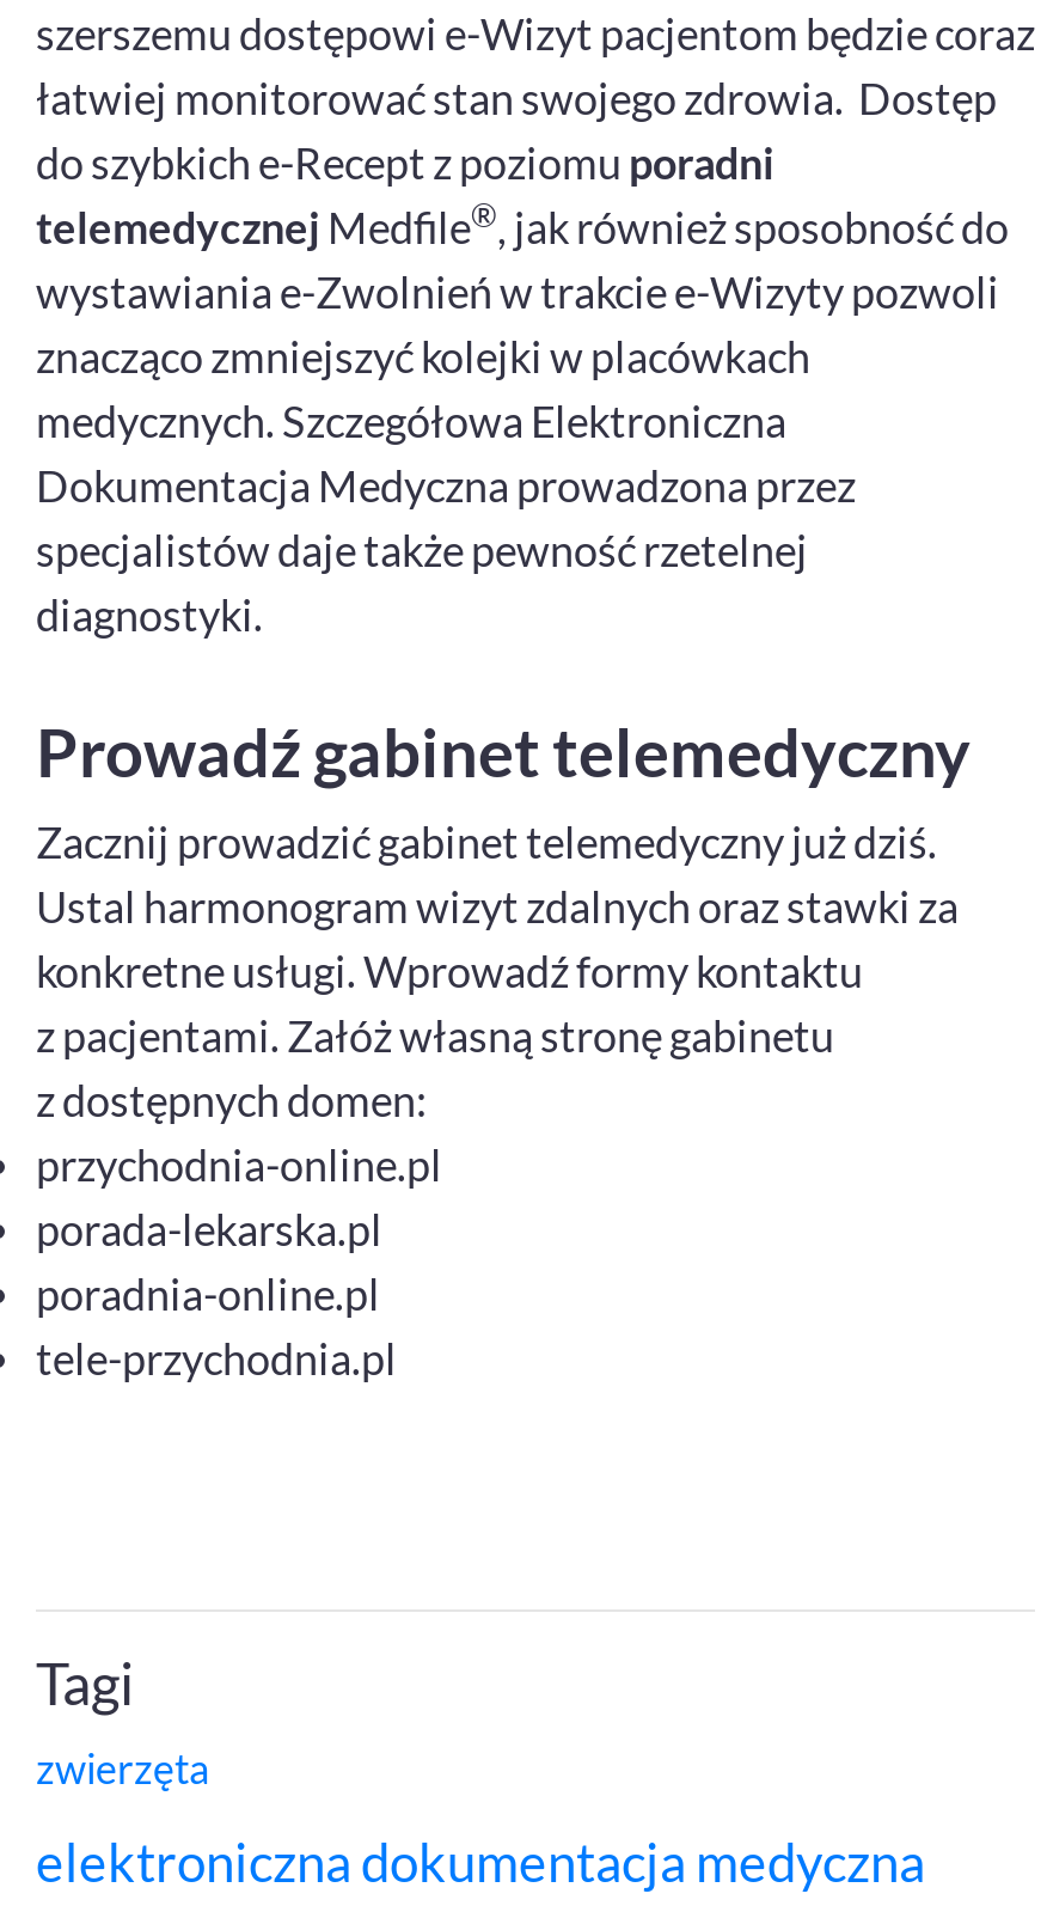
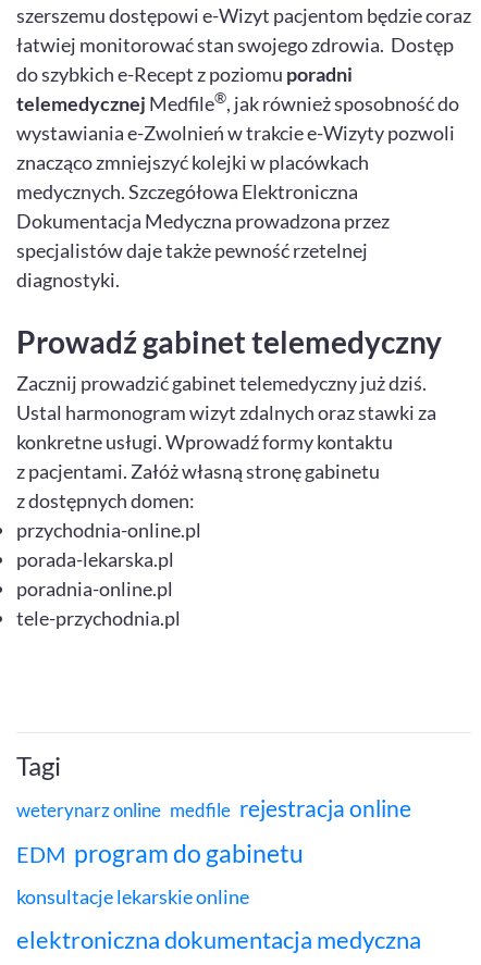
- zwierzęta
+ weterynarz online medfile rejestracja online
+ EDM program do gabinetu
+ konsultacje lekarskie online
